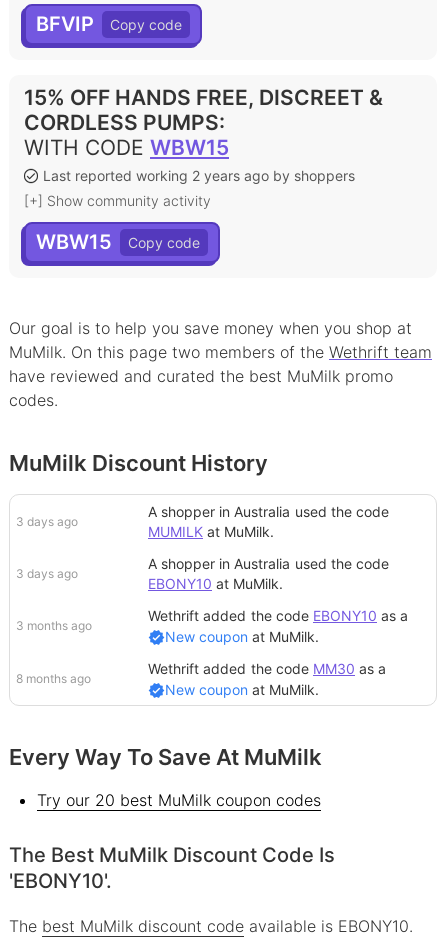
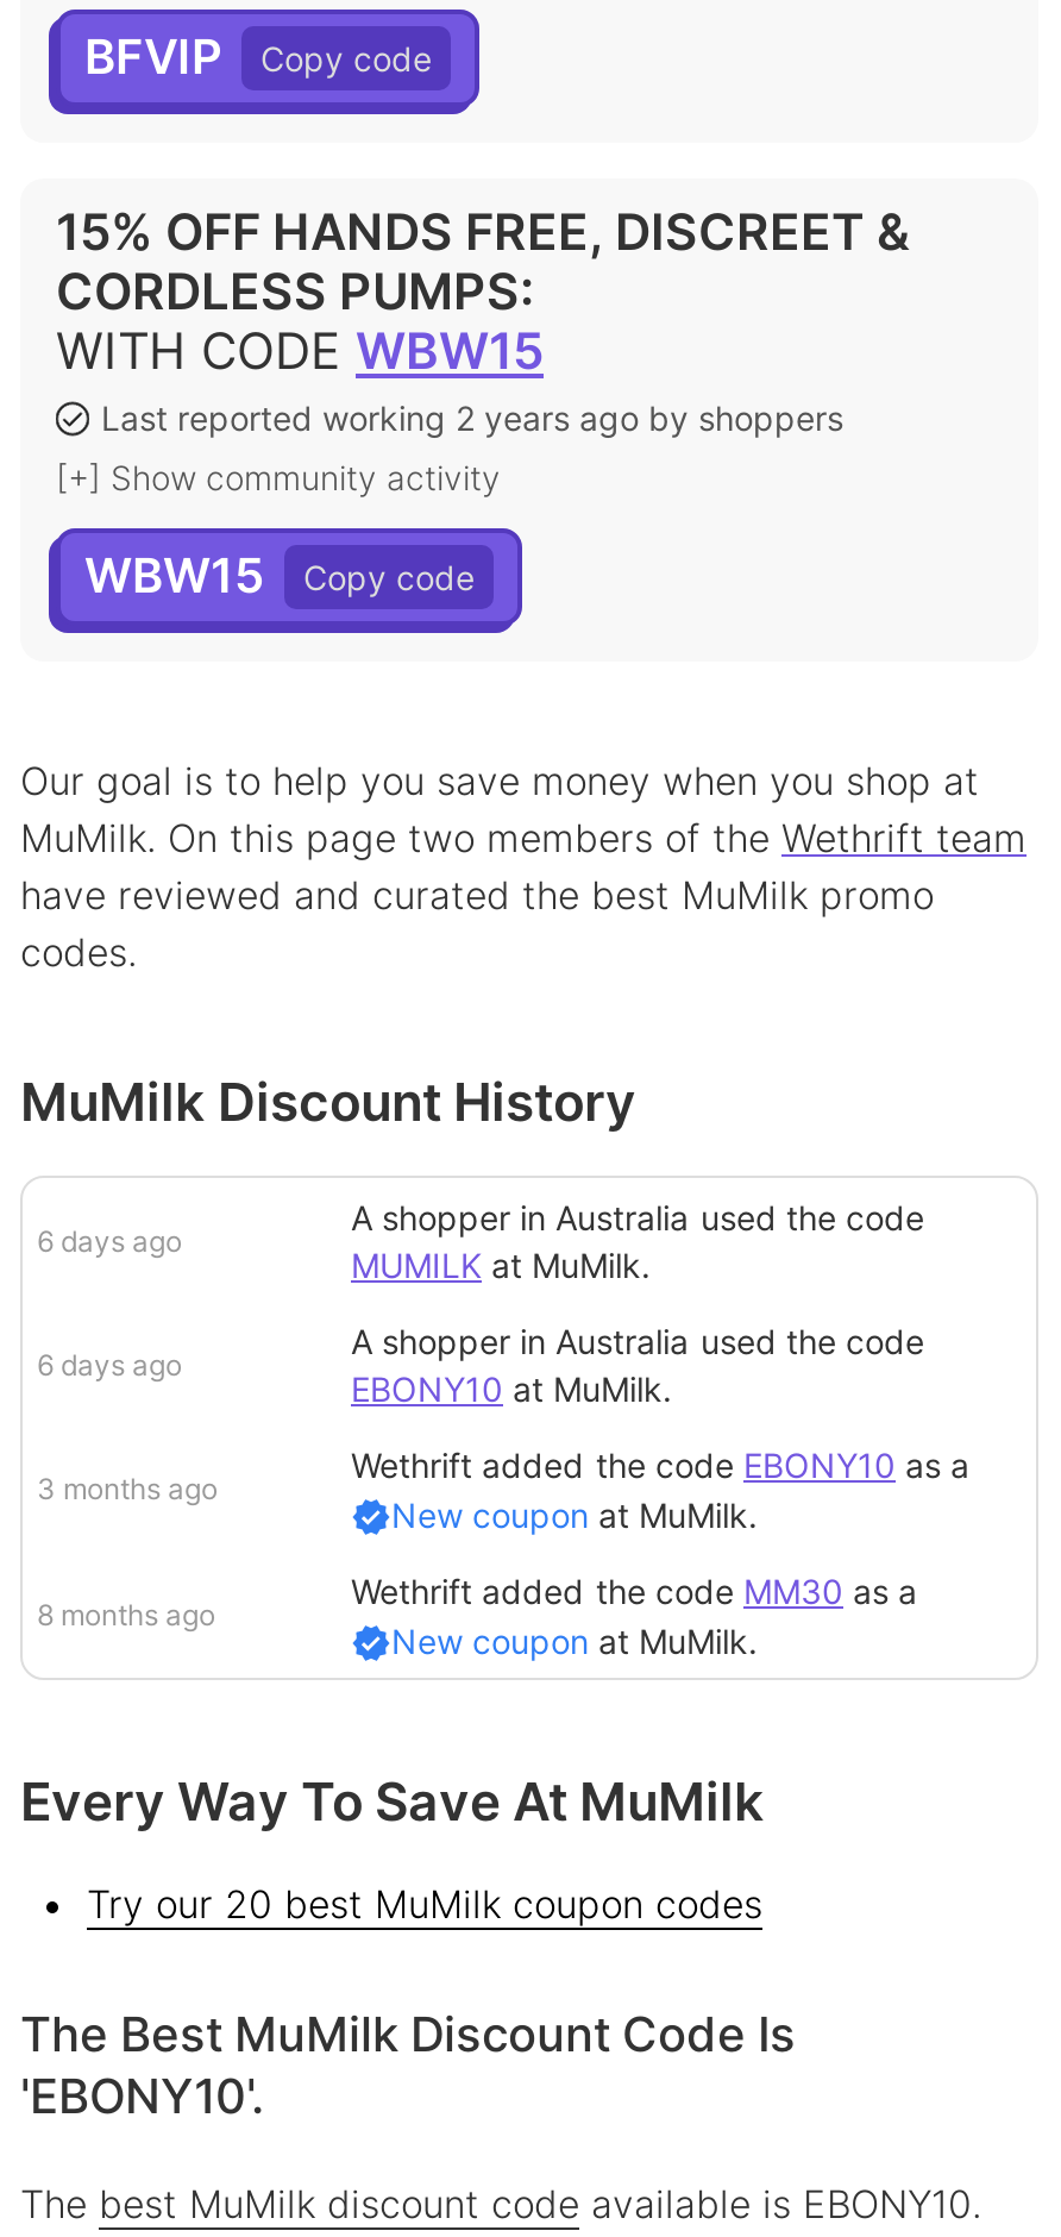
- 3 days ago
+ 6 days ago

- 3 days ago
+ 6 days ago
